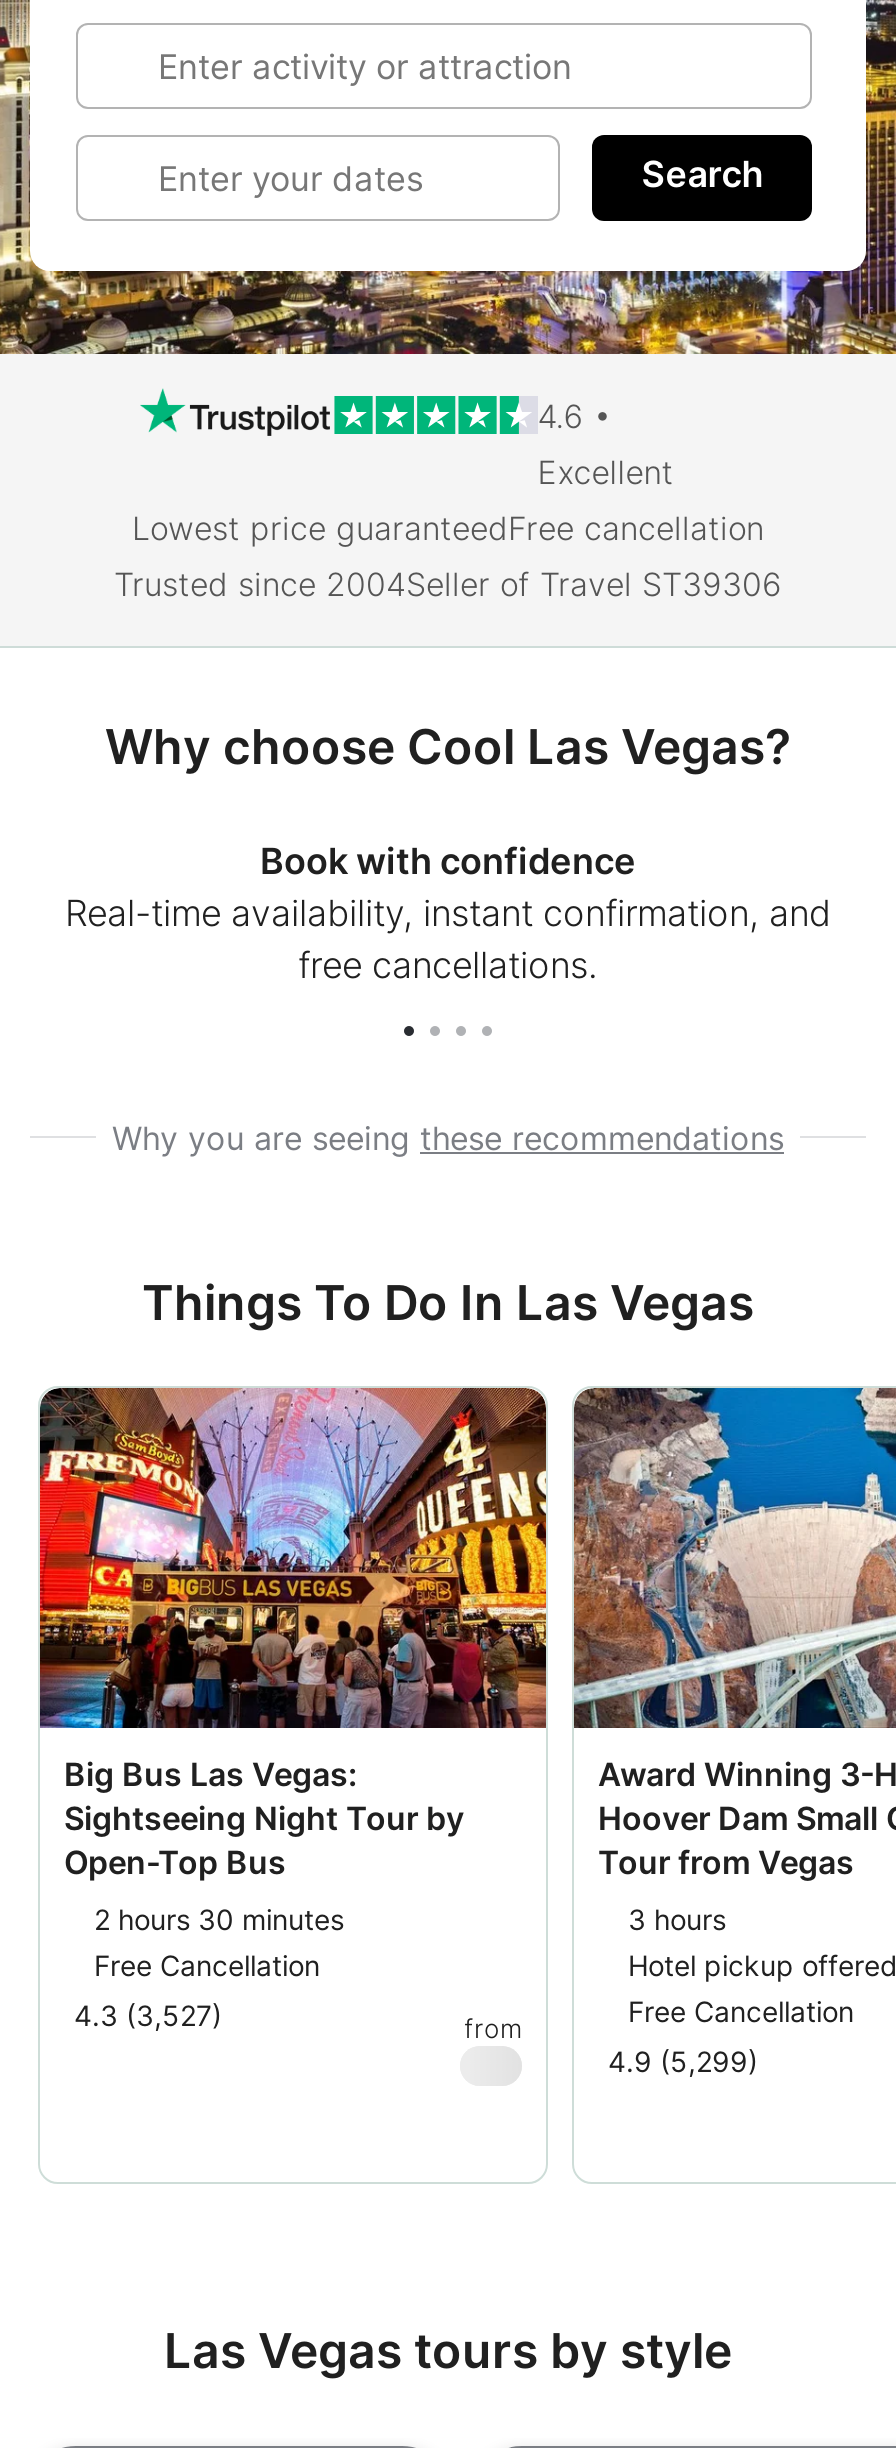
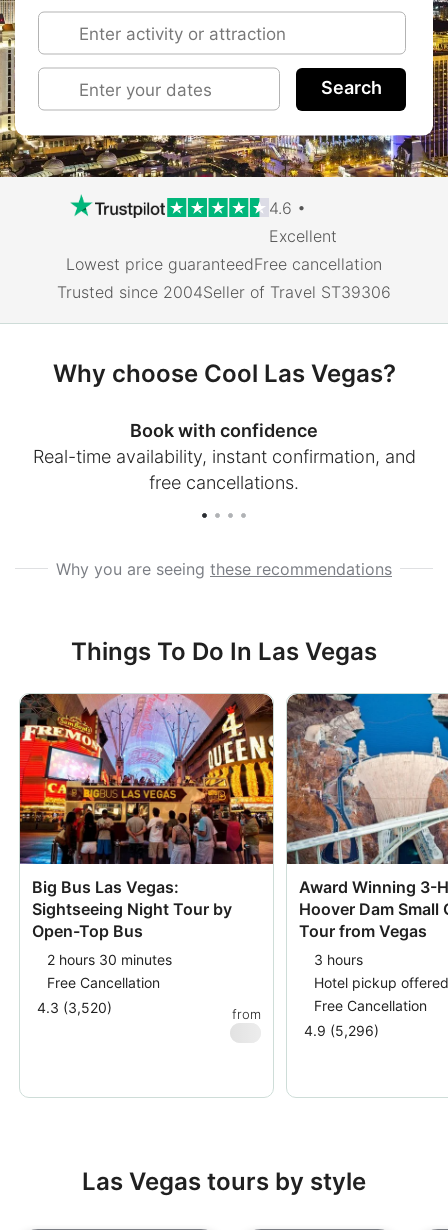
- 4.3 (3,527)
+ 4.3 (3,520)

- 4.9 (5,299)
+ 4.9 (5,296)
